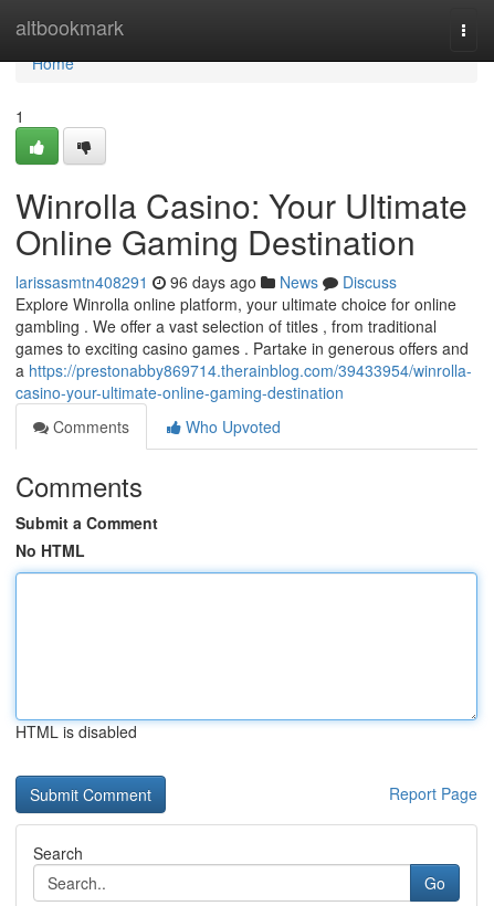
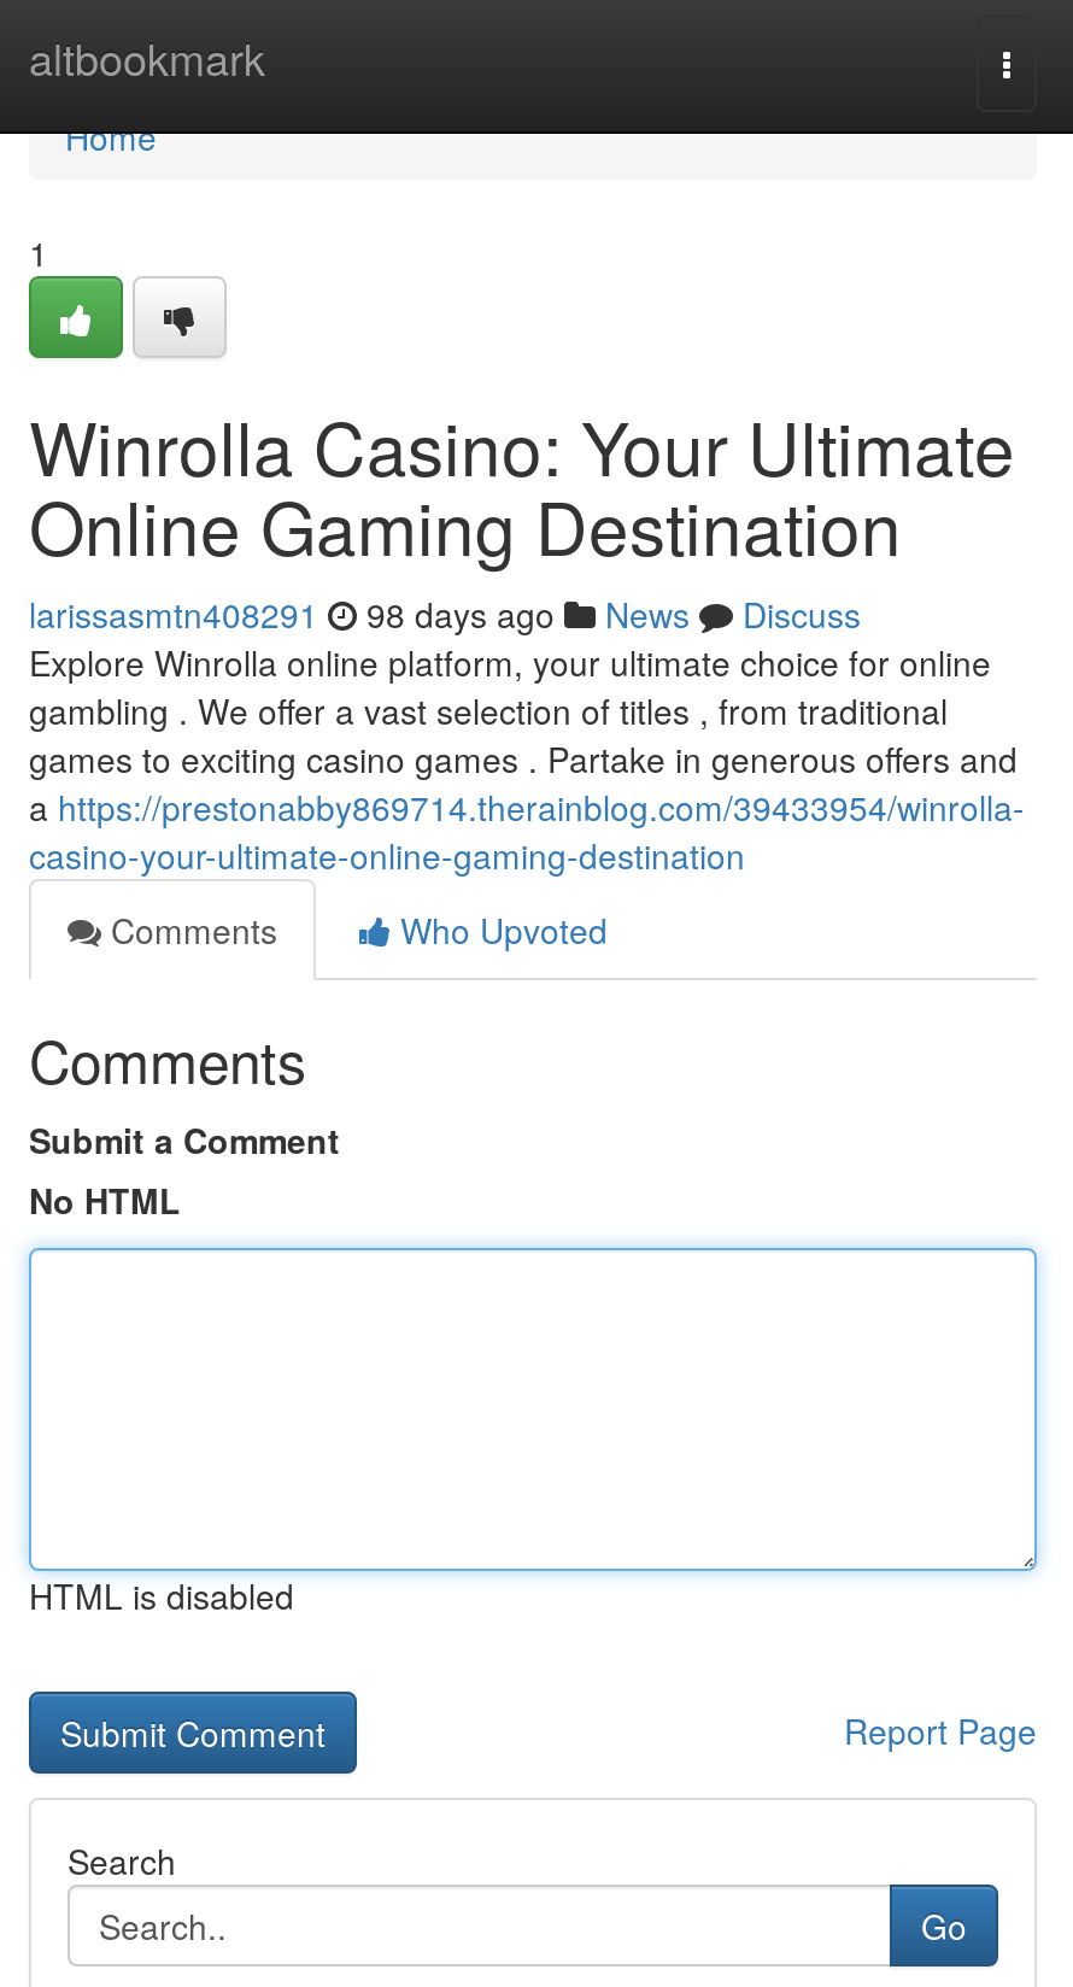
- larissasmtn408291 96 days ago News Discuss
+ larissasmtn408291 98 days ago News Discuss
